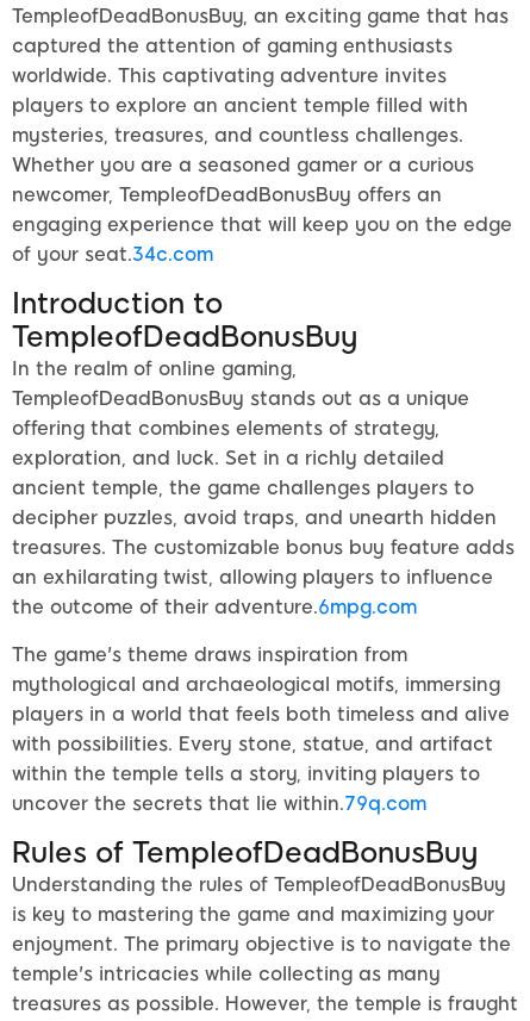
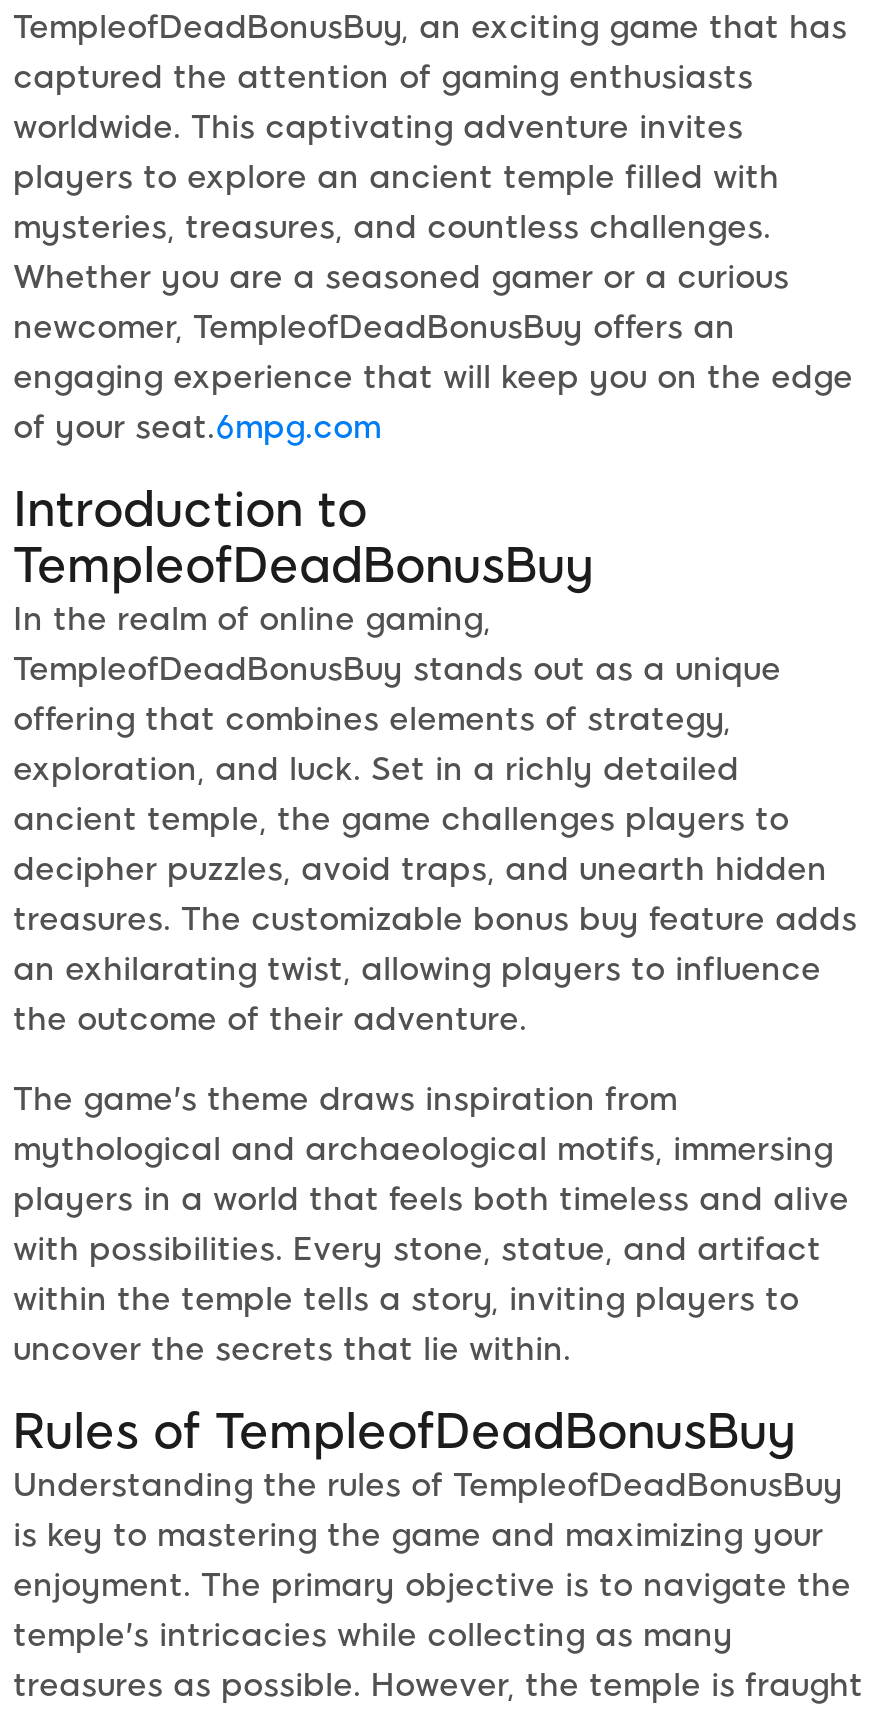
- of your seat.34c.com
+ of your seat.6mpg.com

- the outcome of their adventure.6mpg.com
+ the outcome of their adventure.

- uncover the secrets that lie within.79q.com
+ uncover the secrets that lie within.
